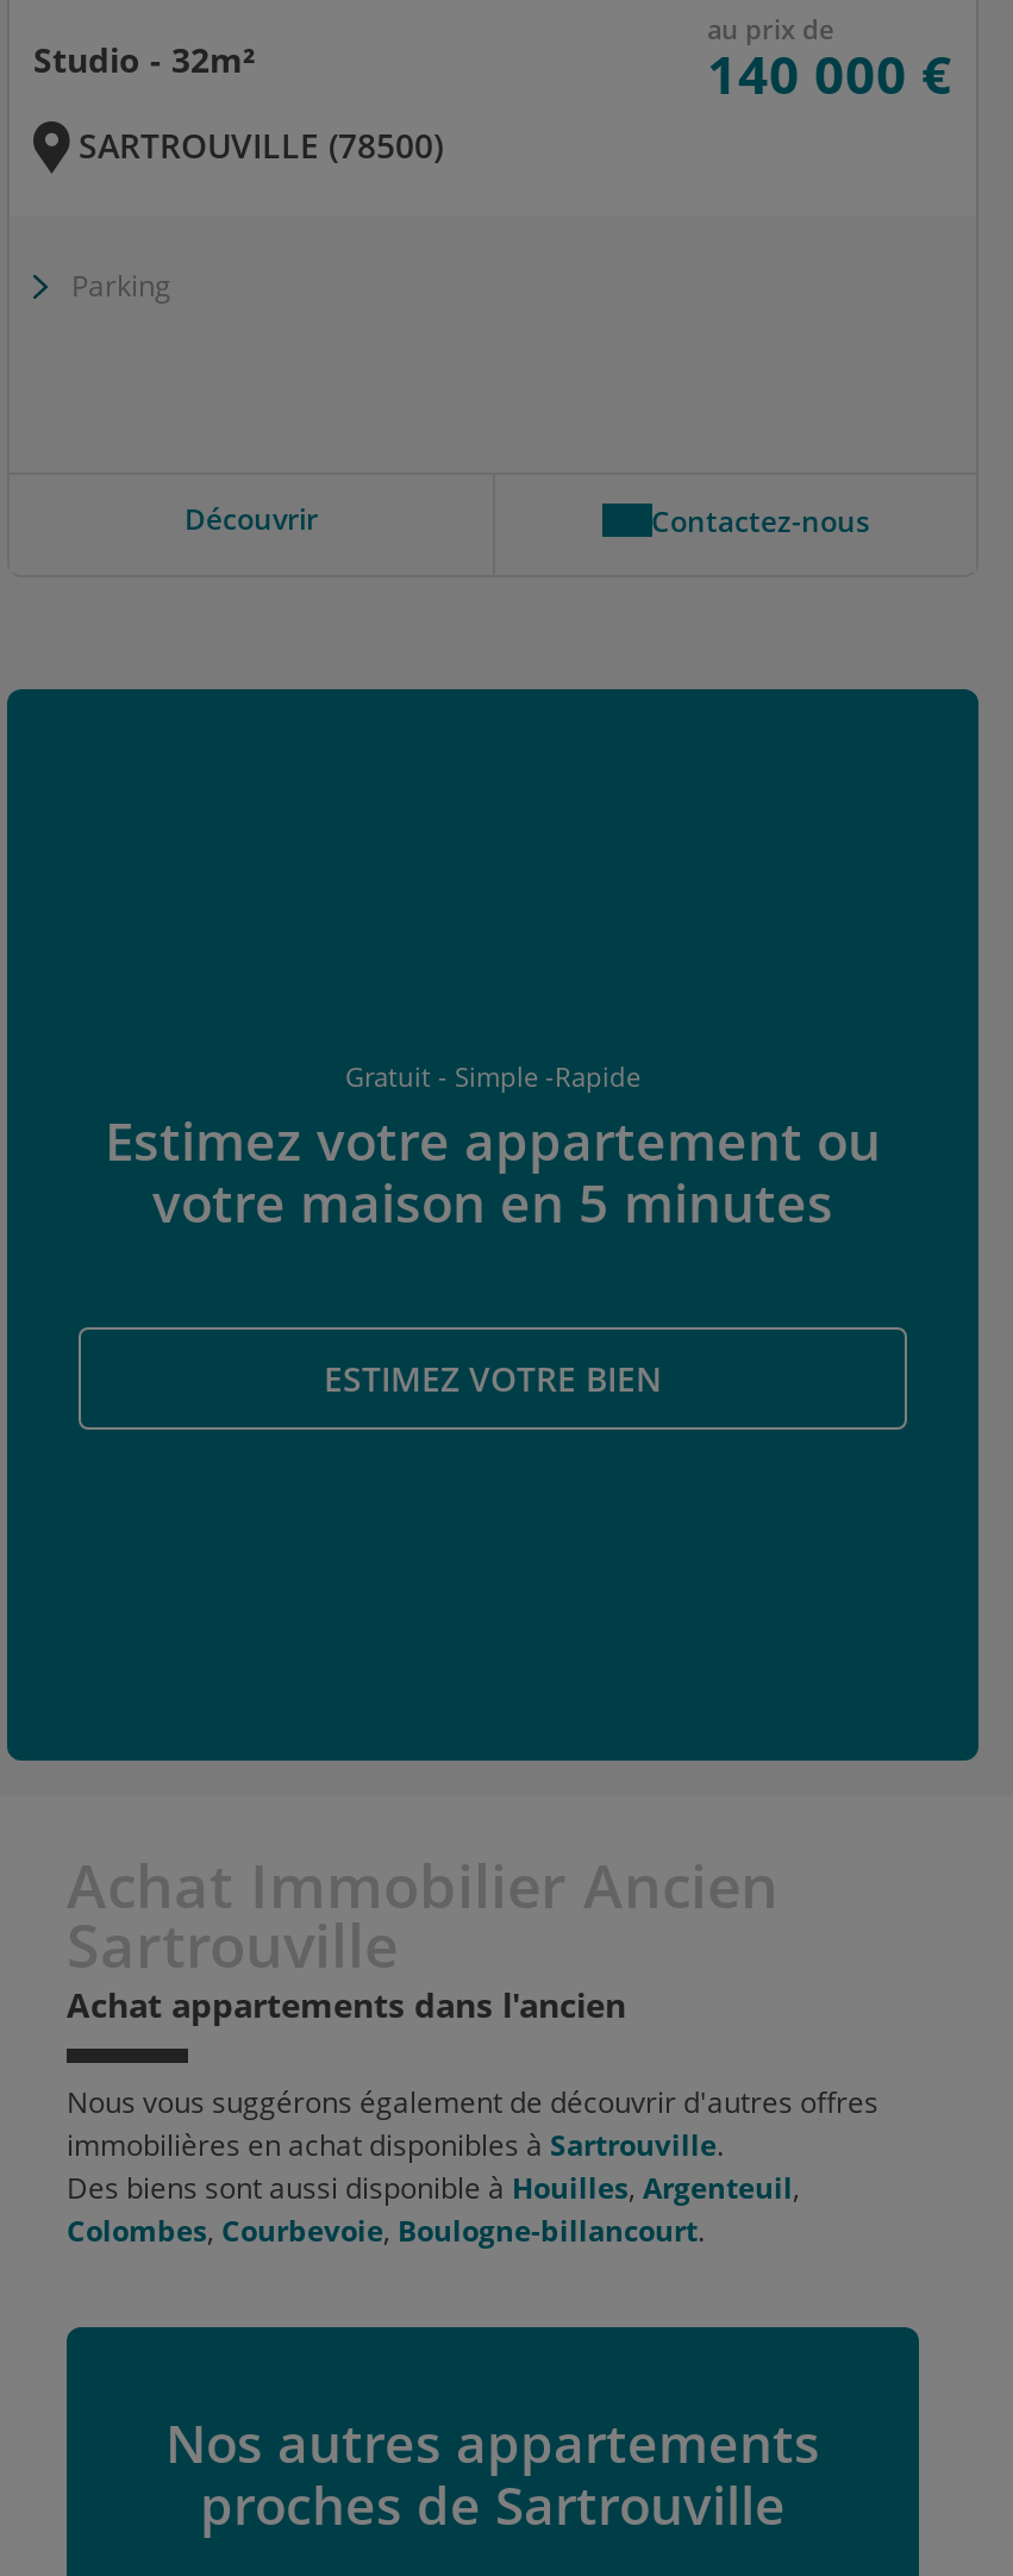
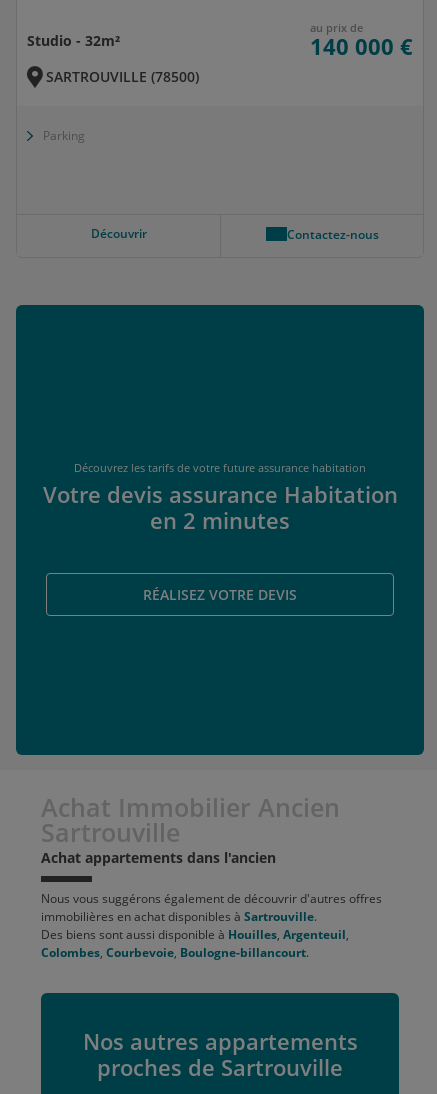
- Gratuit - Simple -Rapide
- Estimez votre appartement ou
- votre maison en 5 minutes
+ Découvrez les tarifs de votre future assurance habitation
+ Votre devis assurance Habitation
+ en 2 minutes

- ESTIMEZ VOTRE BIEN
+ RÉALISEZ VOTRE DEVIS
